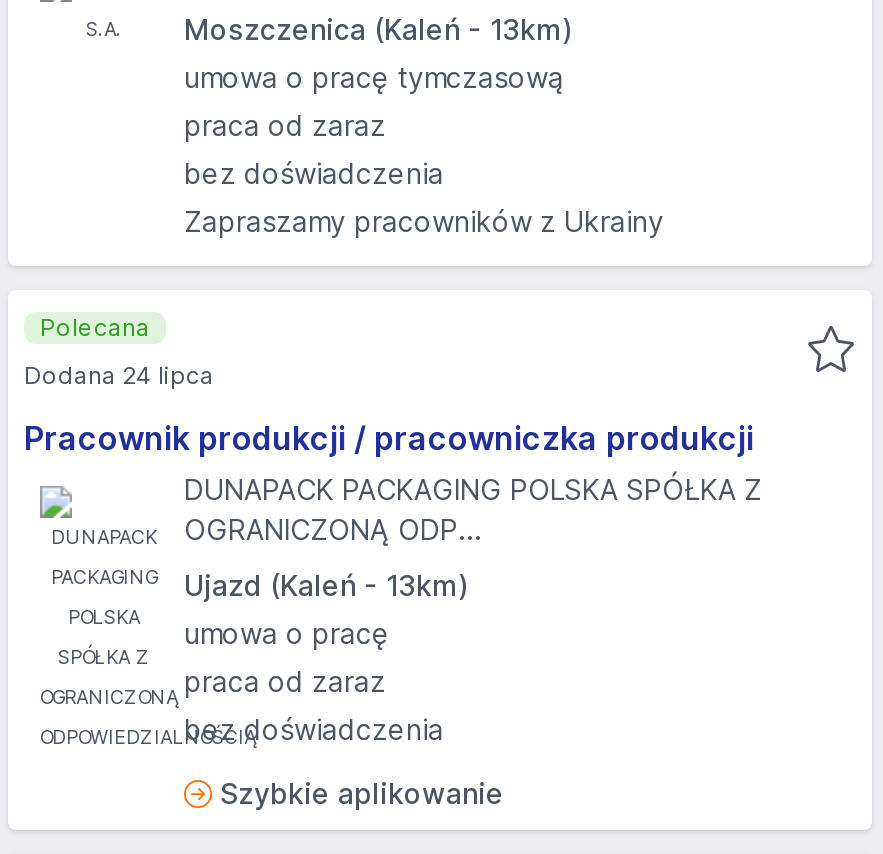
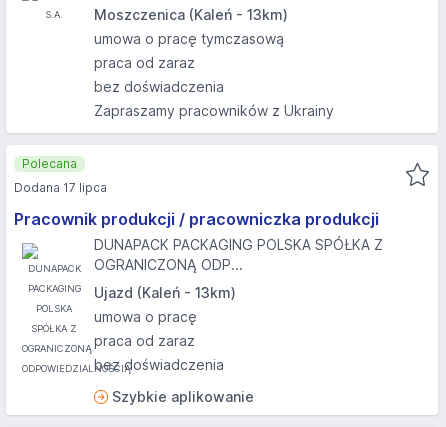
- Dodana 24 lipca
+ Dodana 17 lipca
